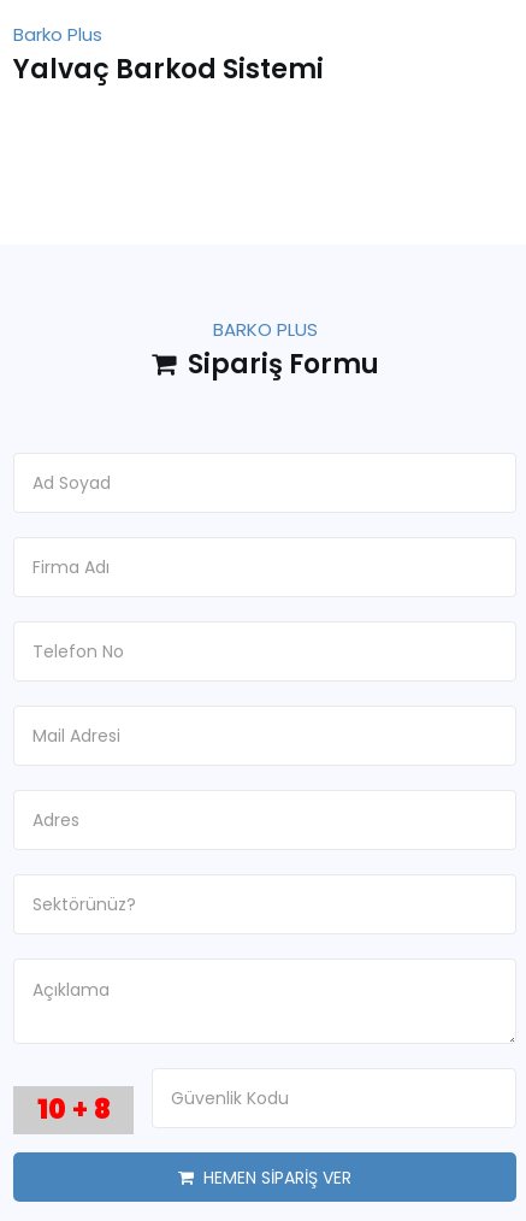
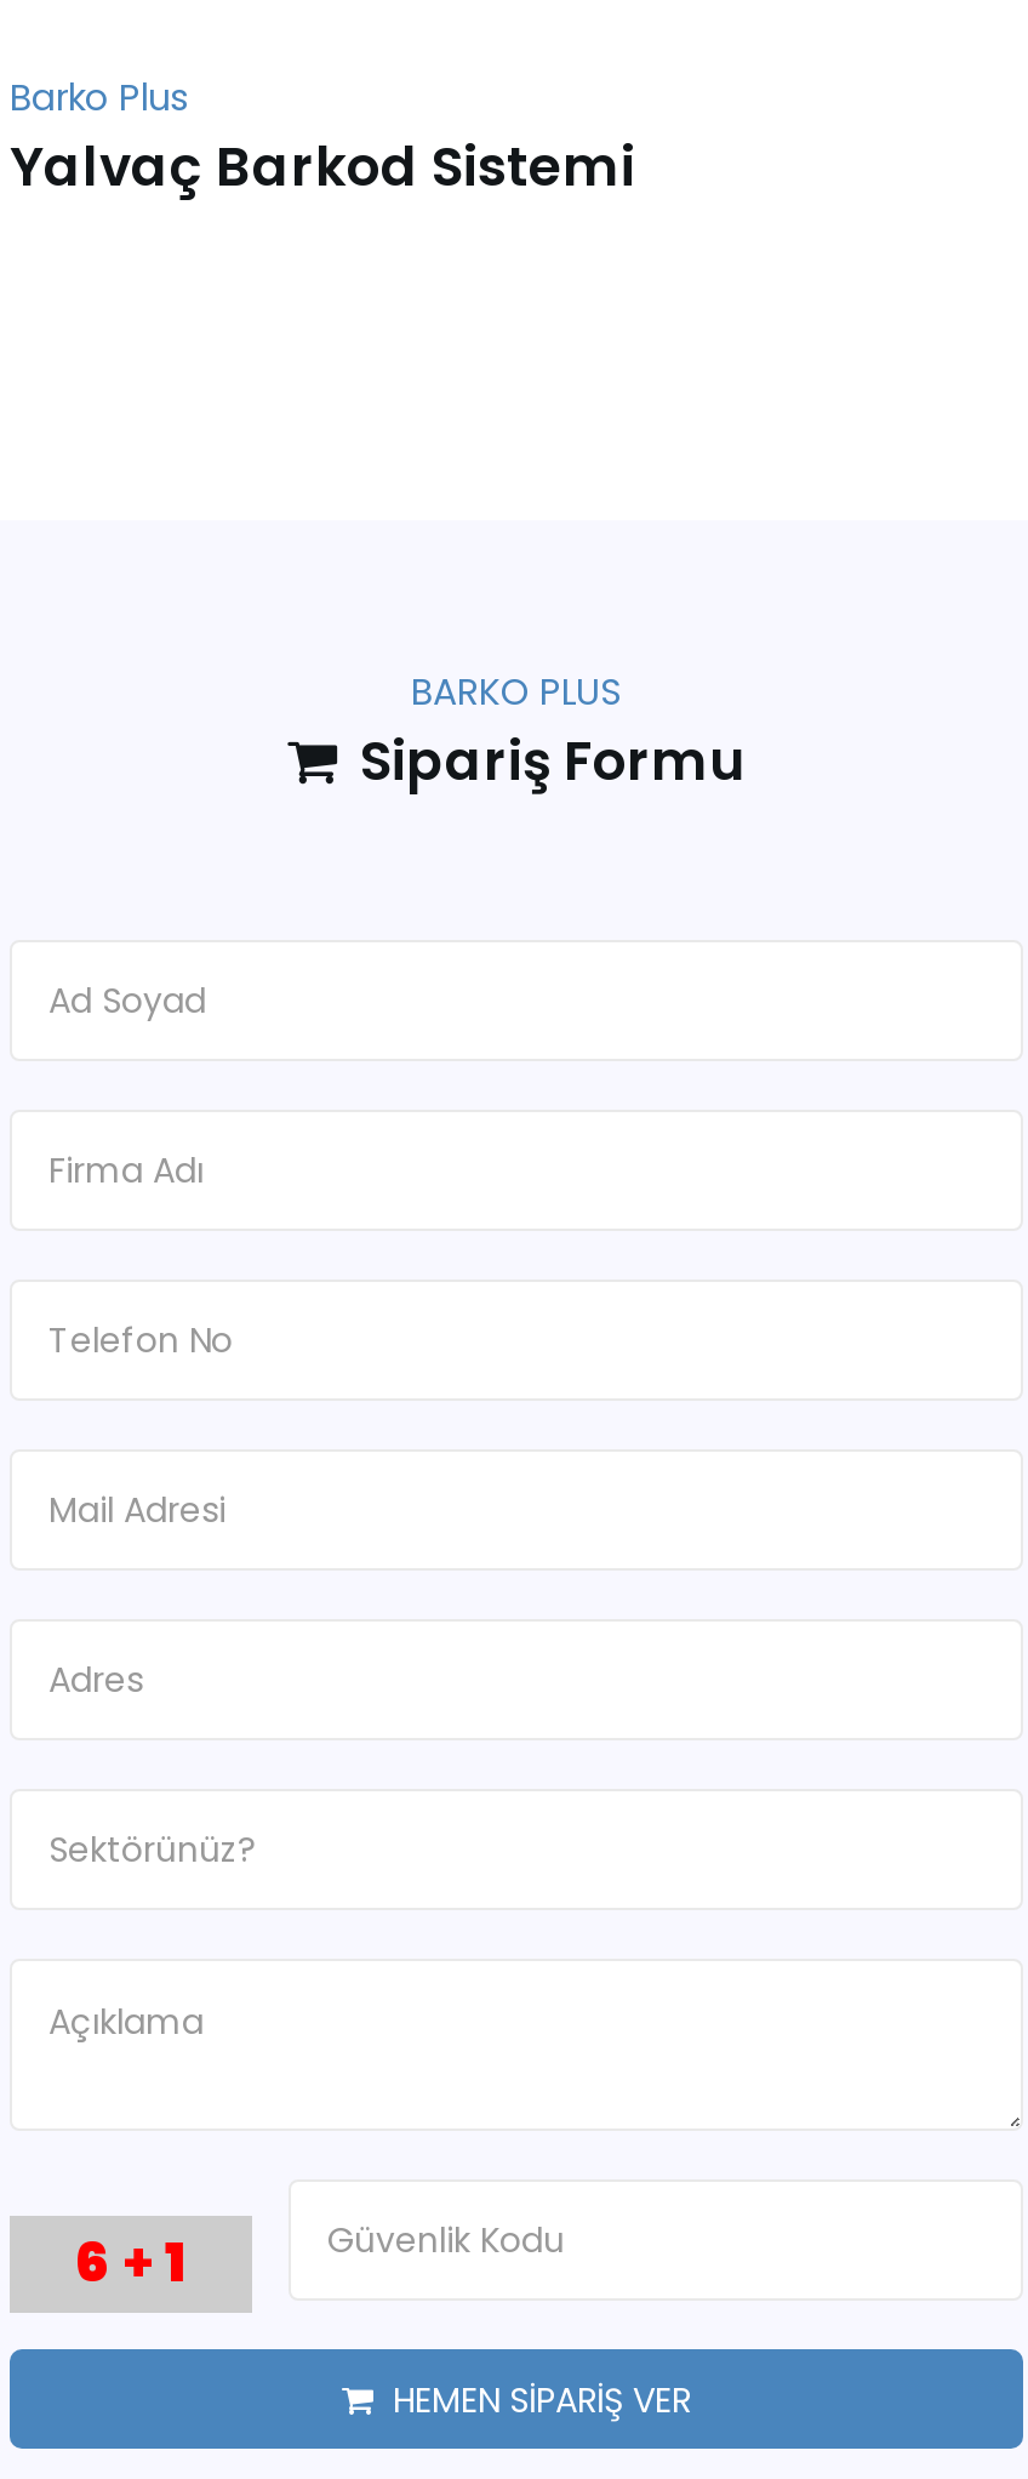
- 10 + 8
+ 6 + 1
